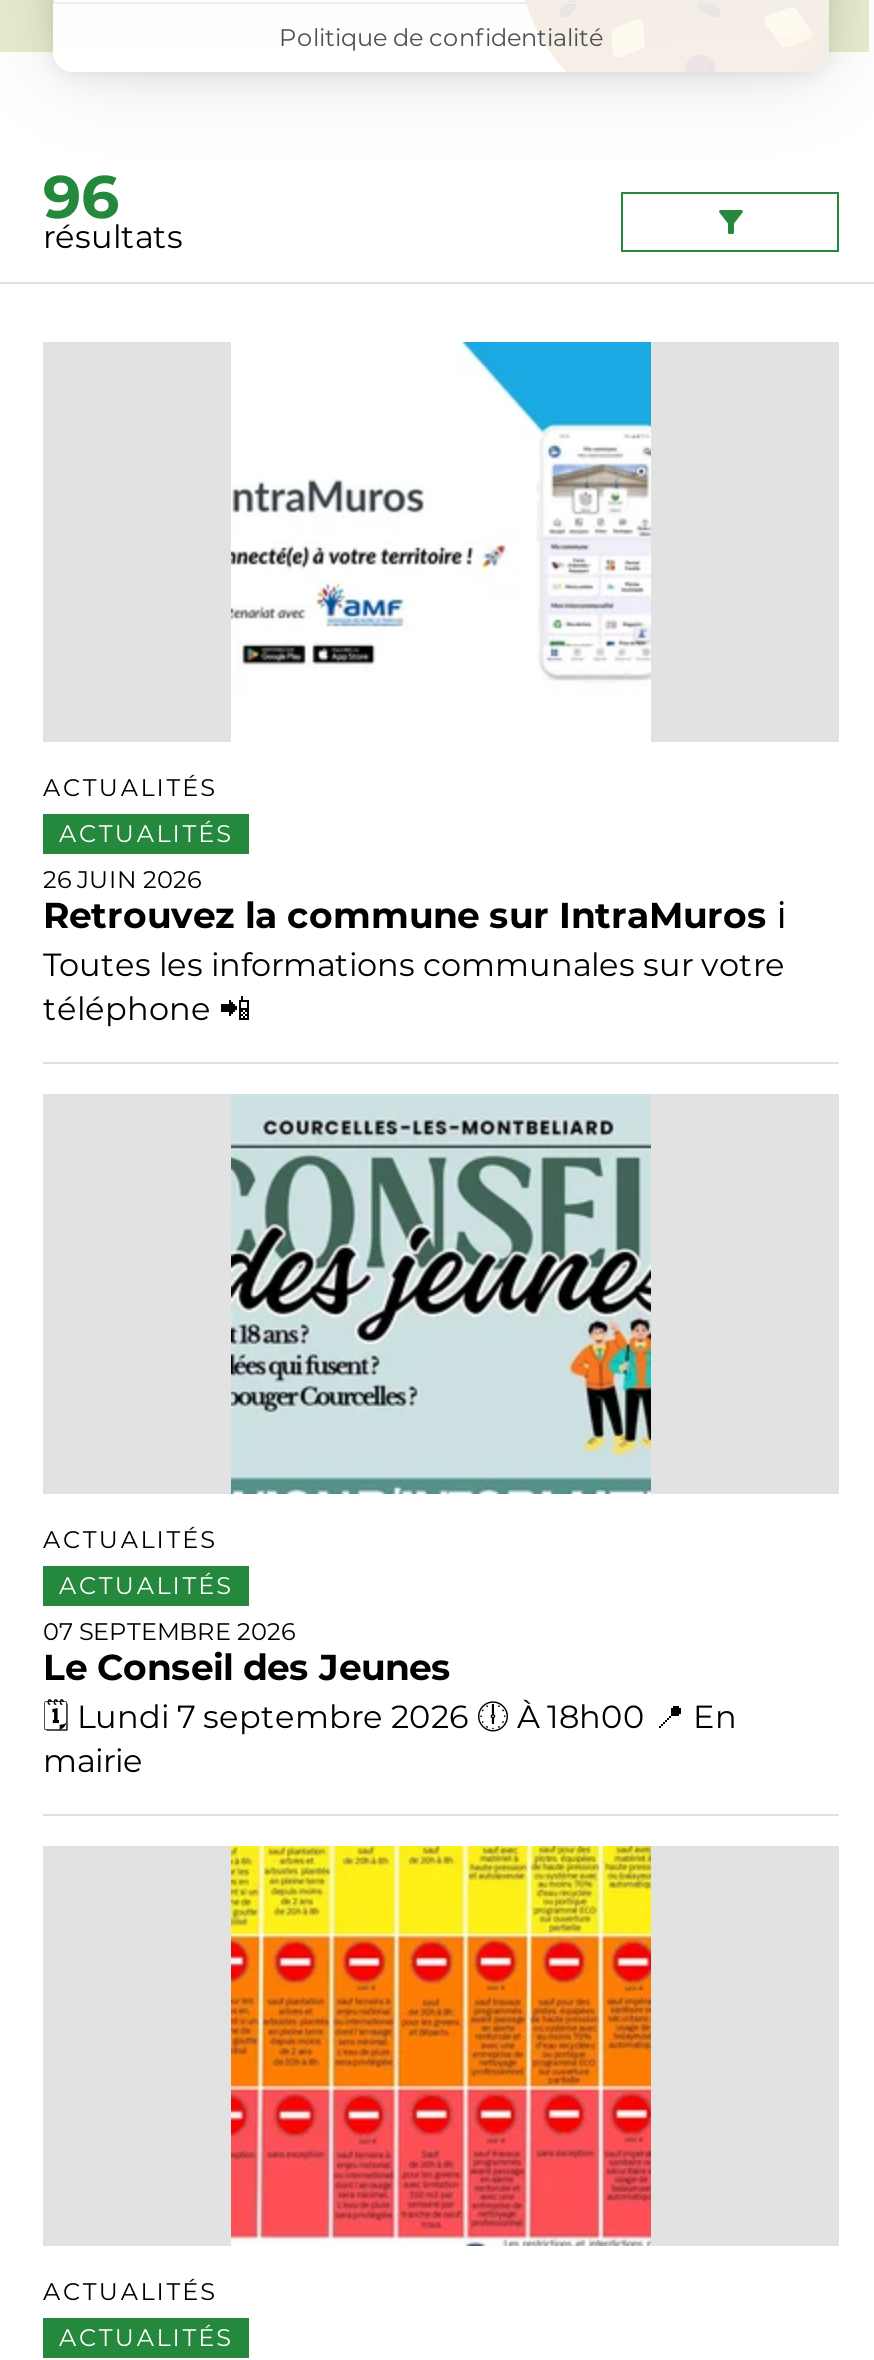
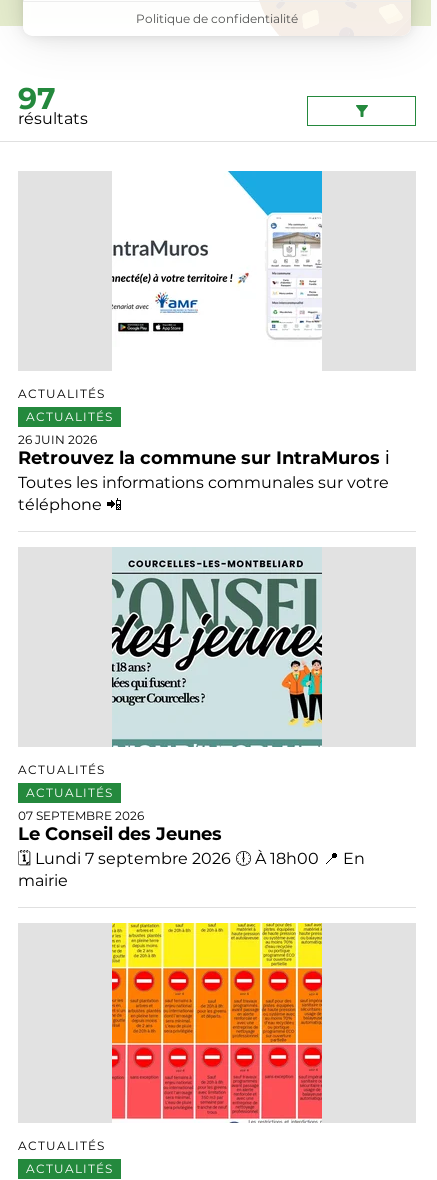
- 96
+ 97
